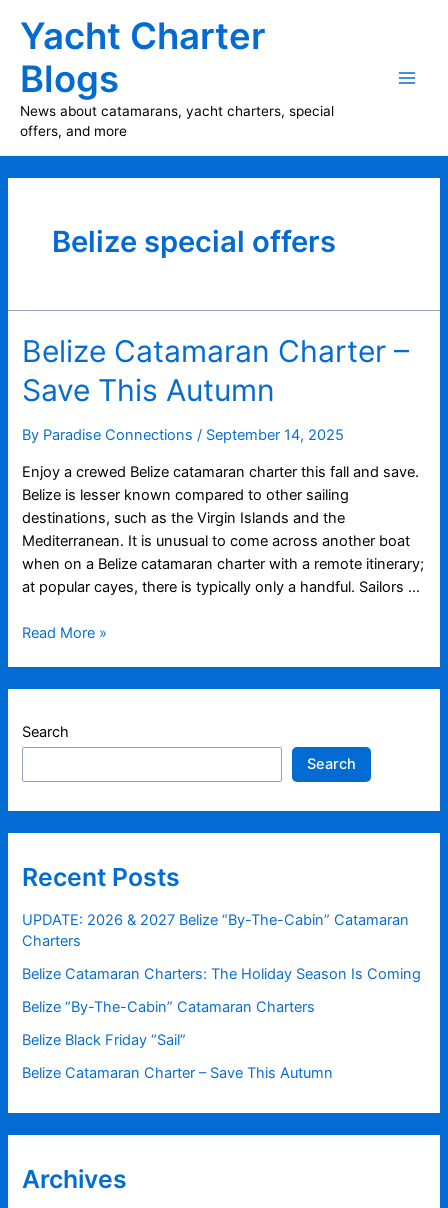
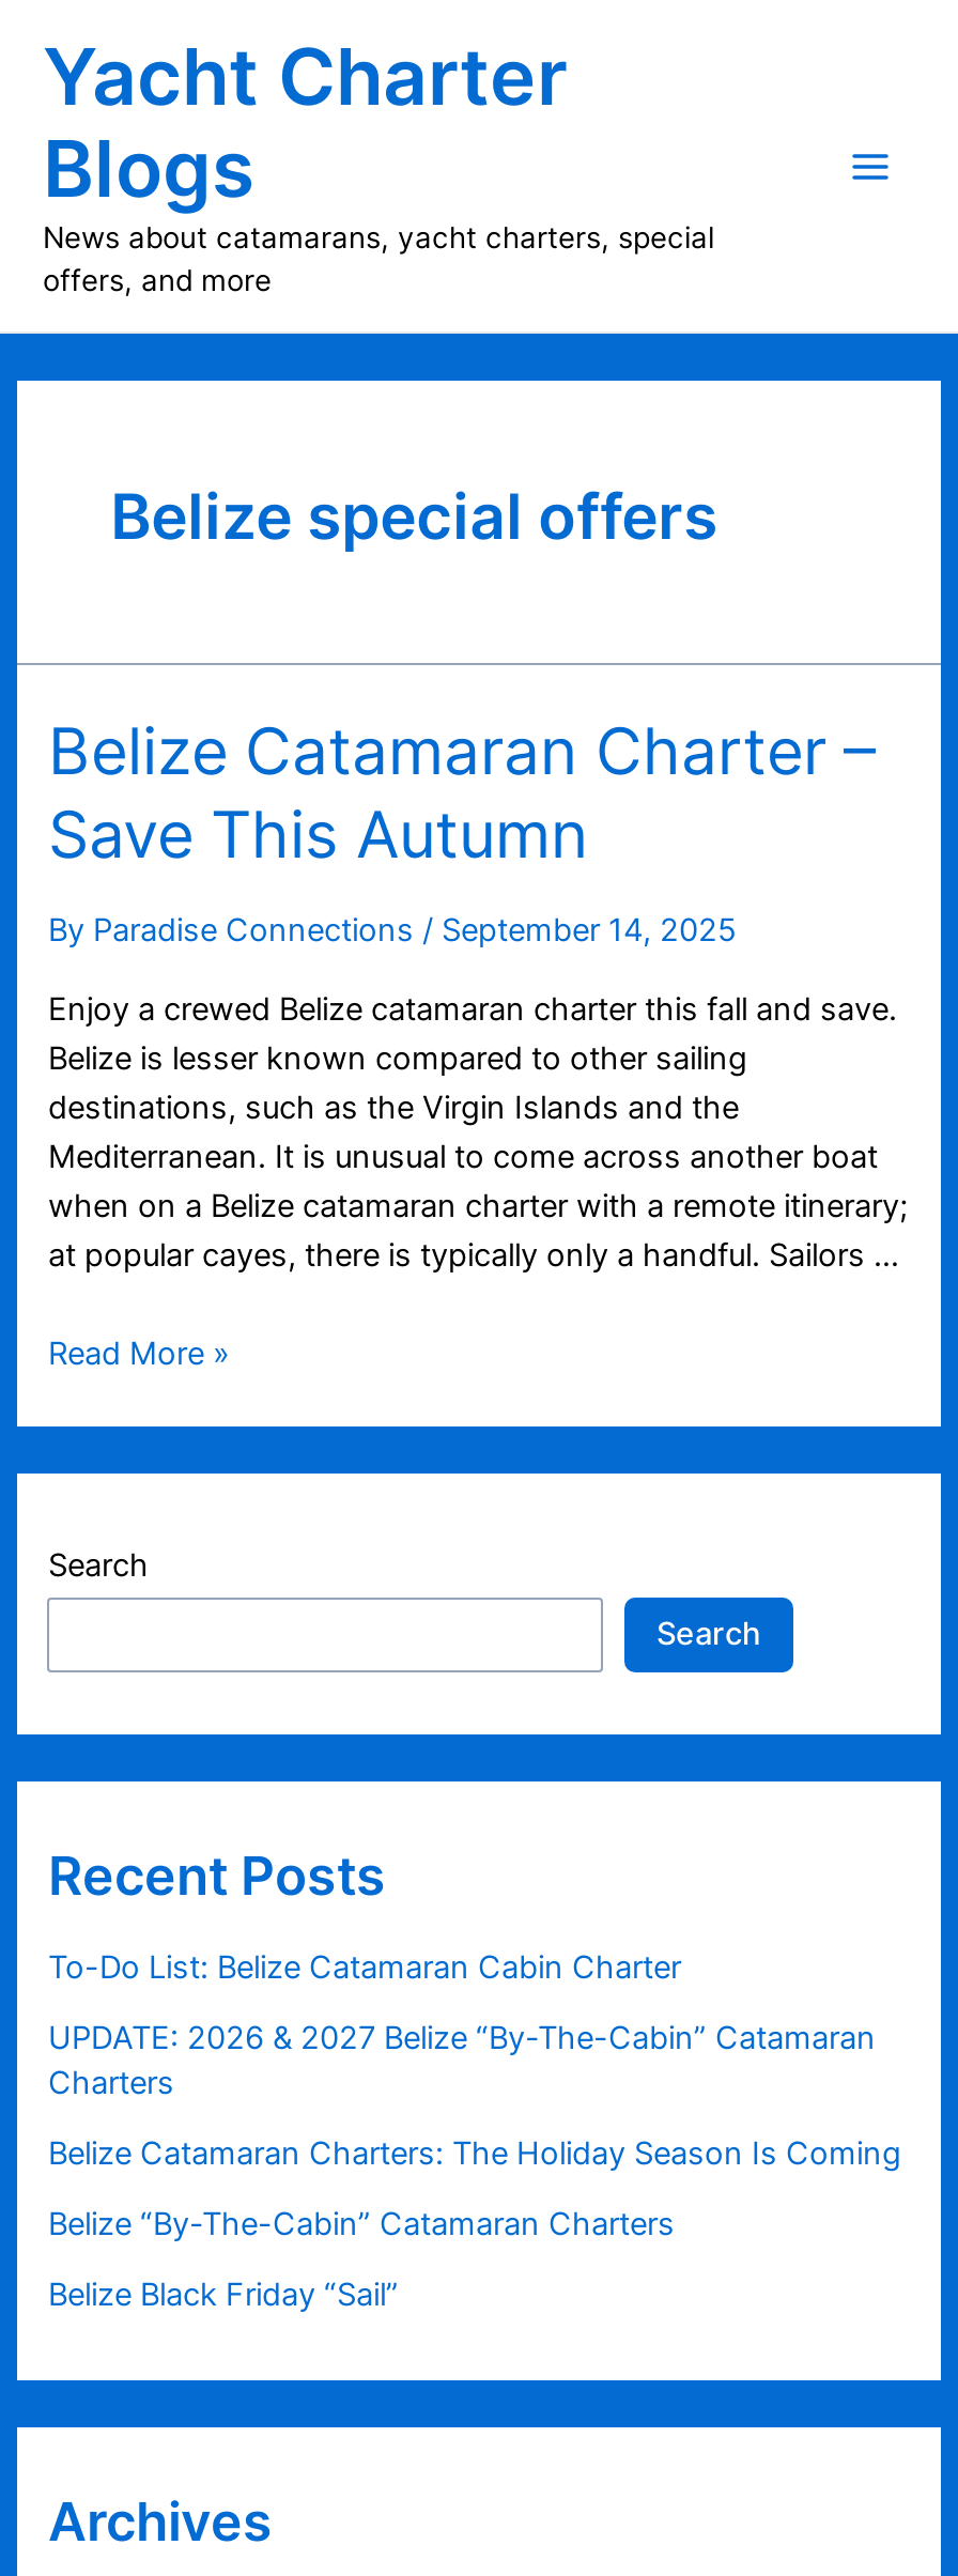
+ To-Do List: Belize Catamaran Cabin Charter

moved down: UPDATE: 2026 & 2027 Belize “By-The-Cabin” Catamaran | Charters | Belize Catamaran Charters: The Holiday Season Is Coming | Belize “By-The-Cabin” Catamaran Charters | Belize Black Friday “Sail”

- Belize Catamaran Charter – Save This Autumn
